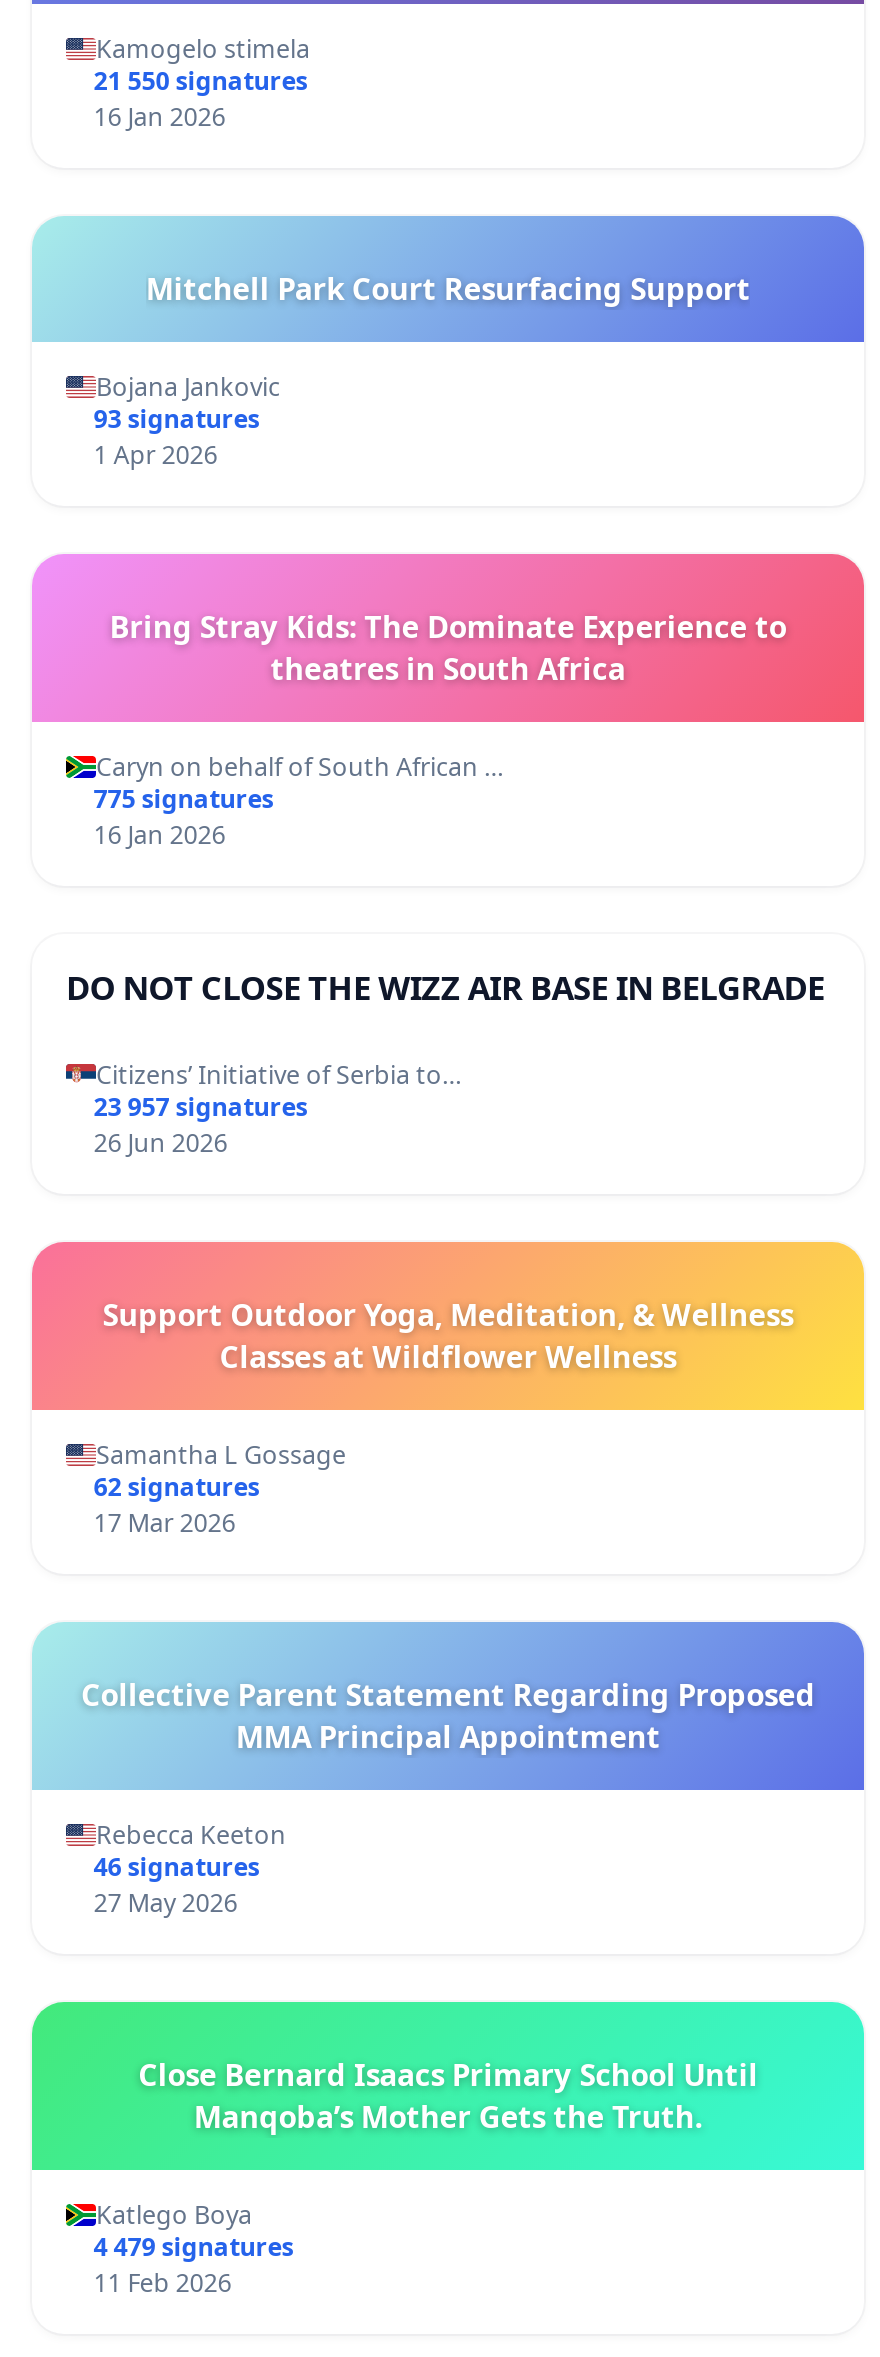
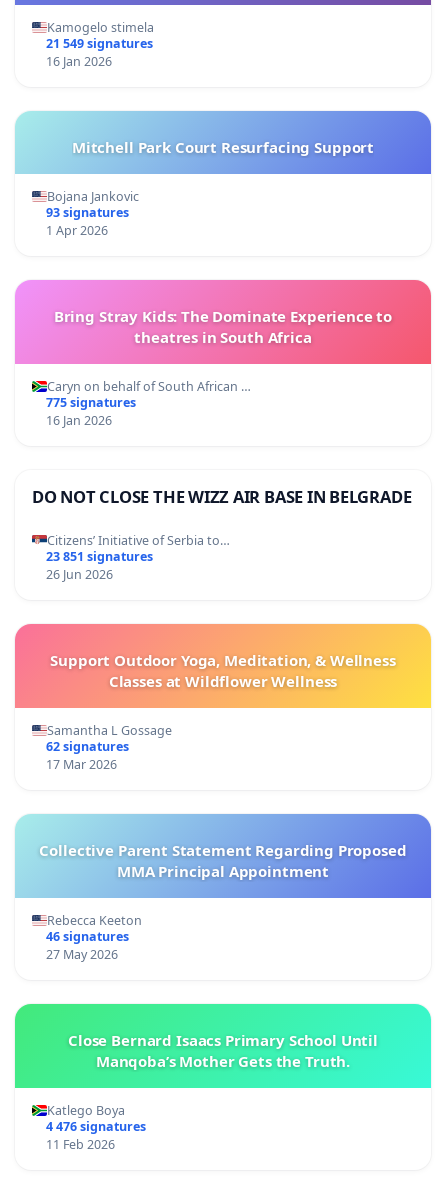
- 21 550 signatures
+ 21 549 signatures

- 23 957 signatures
+ 23 851 signatures

- 4 479 signatures
+ 4 476 signatures
